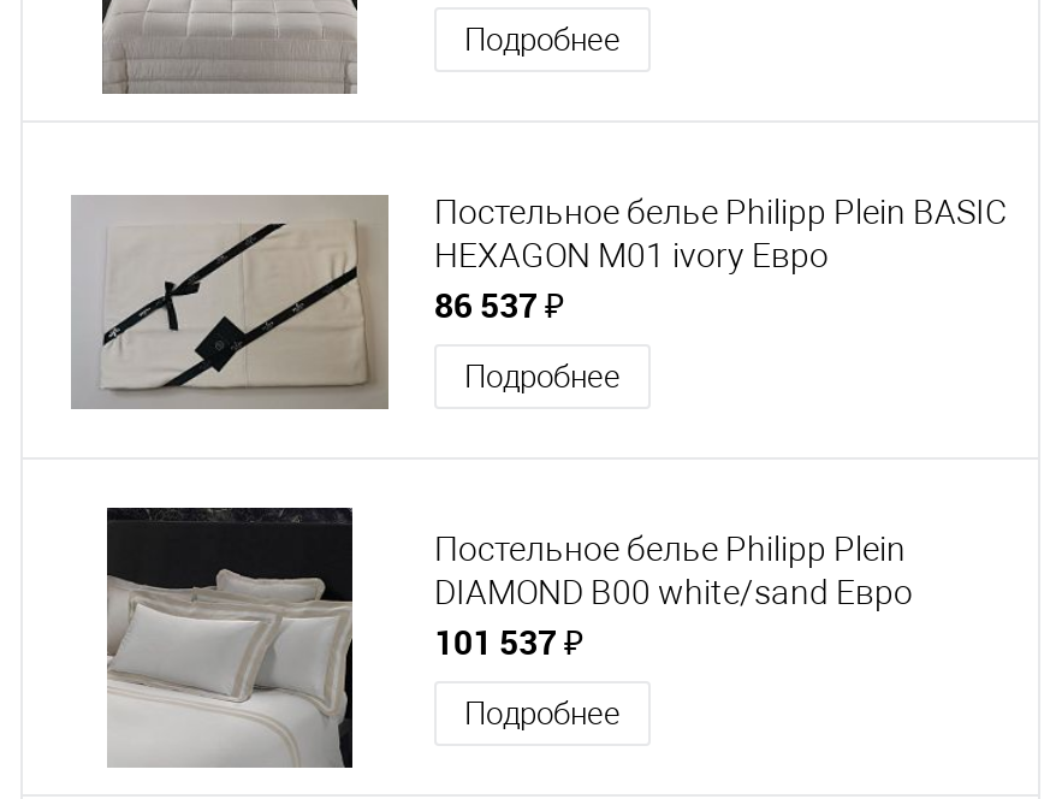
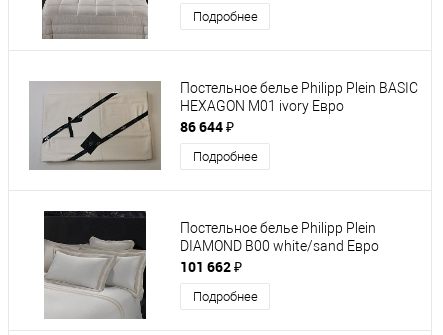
- 86 537 ₽
+ 86 644 ₽

- 101 537 ₽
+ 101 662 ₽
